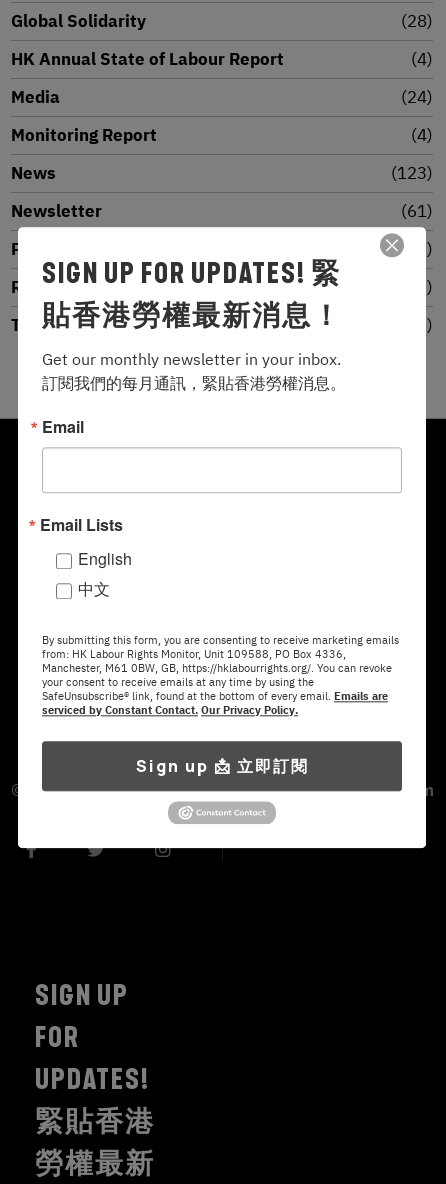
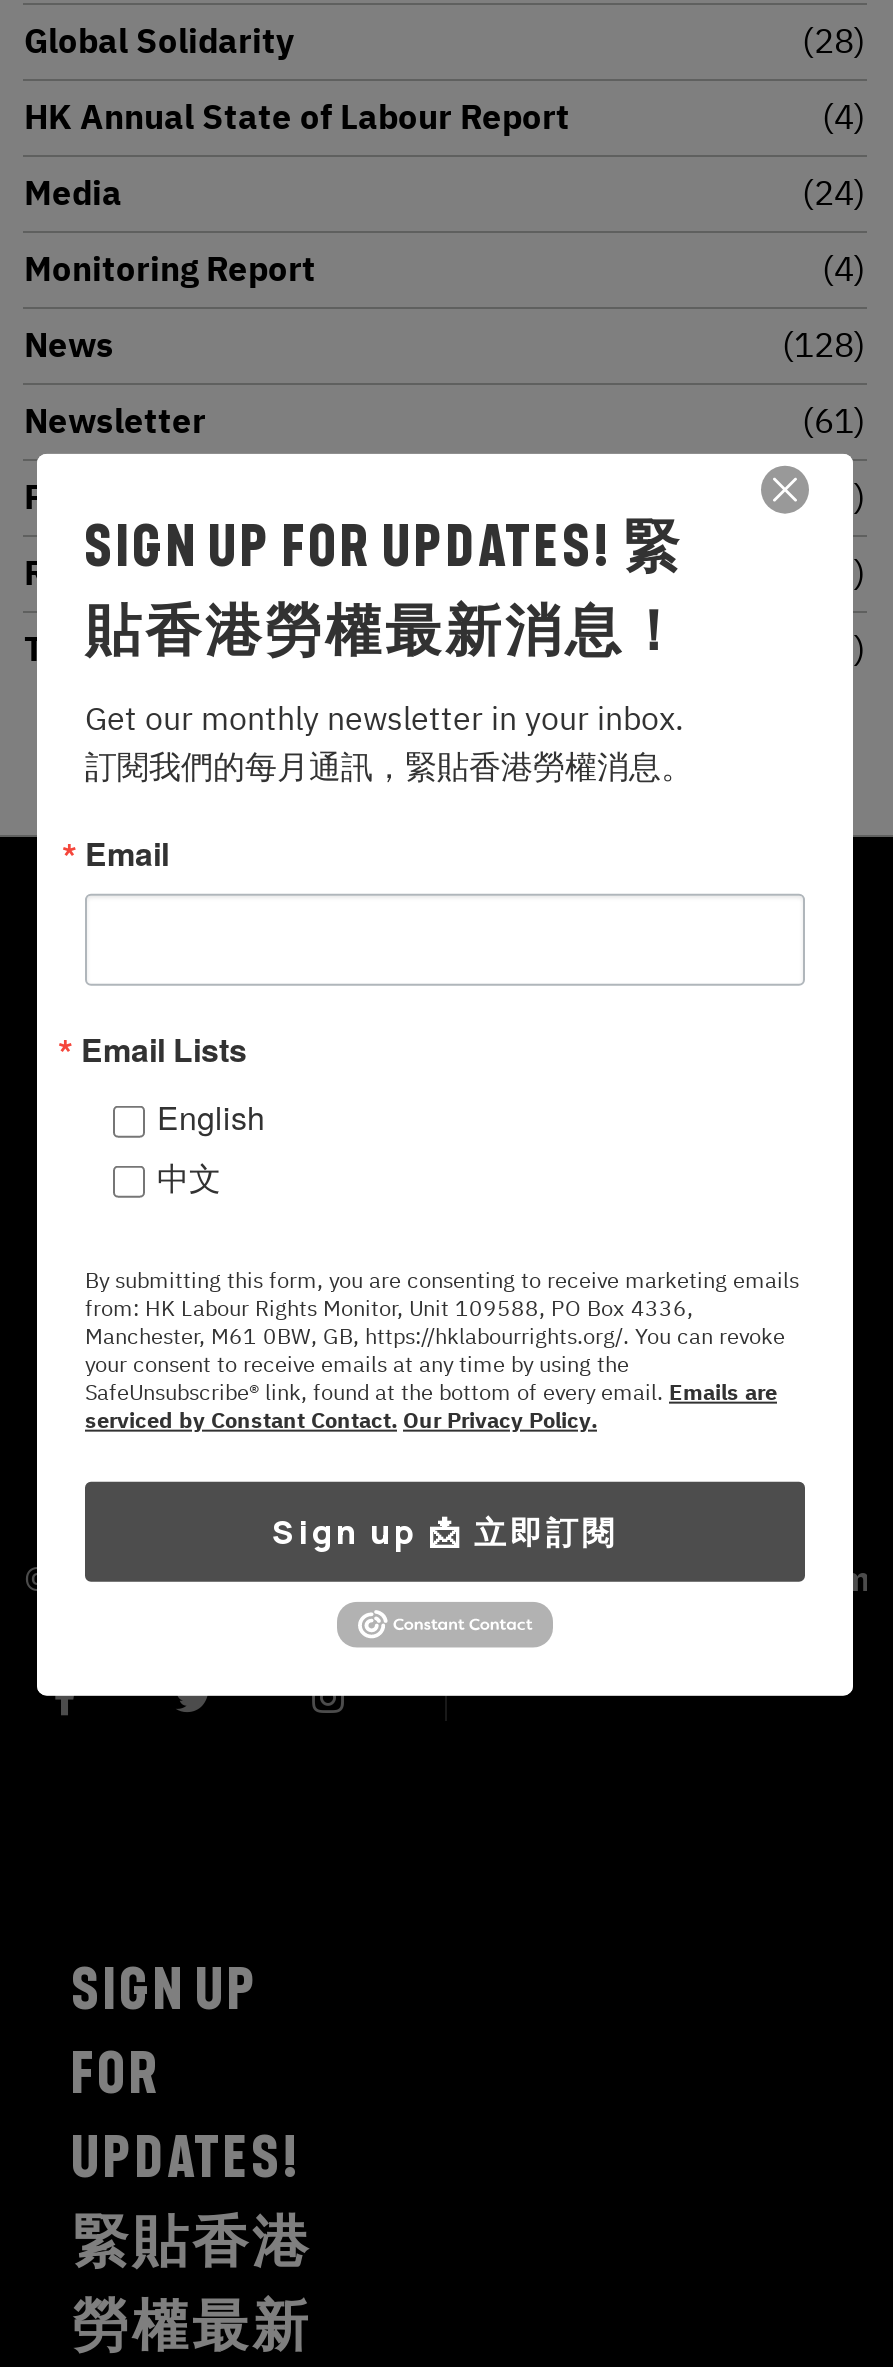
- 123
+ 128
